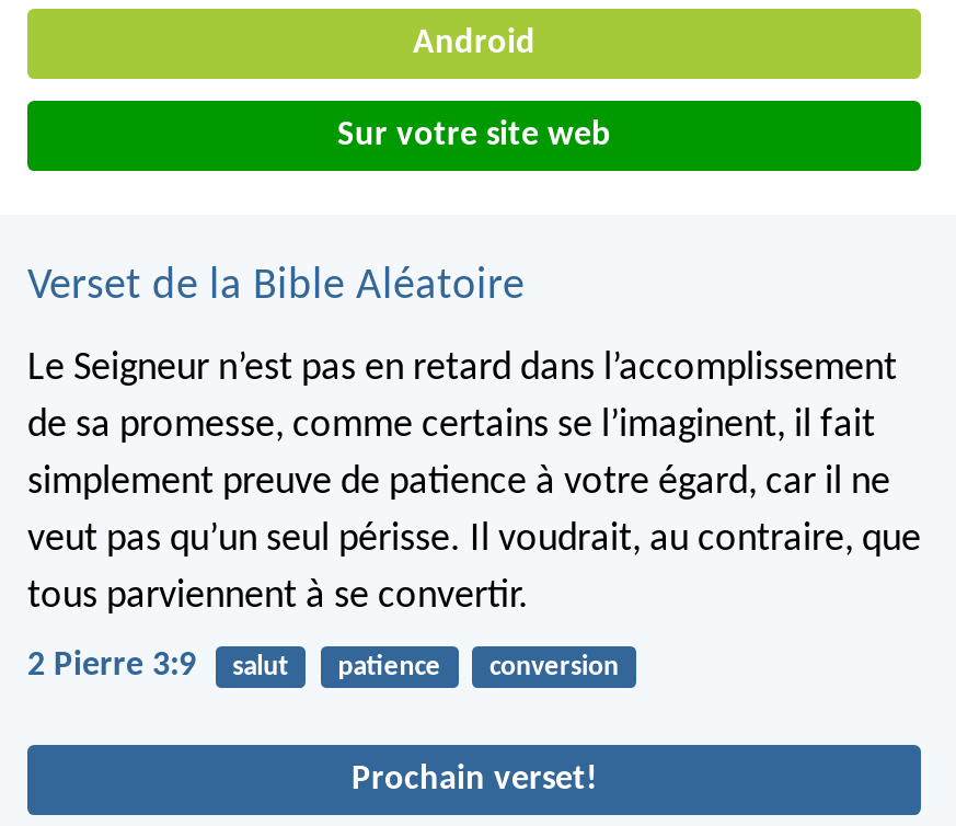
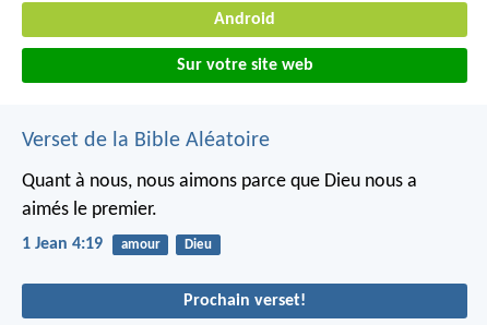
- Le Seigneur n’est pas en retard dans l’accomplissement
- de sa promesse, comme certains se l’imaginent, il fait
- simplement preuve de patience à votre égard, car il ne
- veut pas qu’un seul périsse. Il voudrait, au contraire, que
- tous parviennent à se convertir.
+ Quant à nous, nous aimons parce que Dieu nous a
+ aimés le premier.

- 2 Pierre 3:9
- salut
- patience
- conversion
+ 1 Jean 4:19
+ amour
+ Dieu
